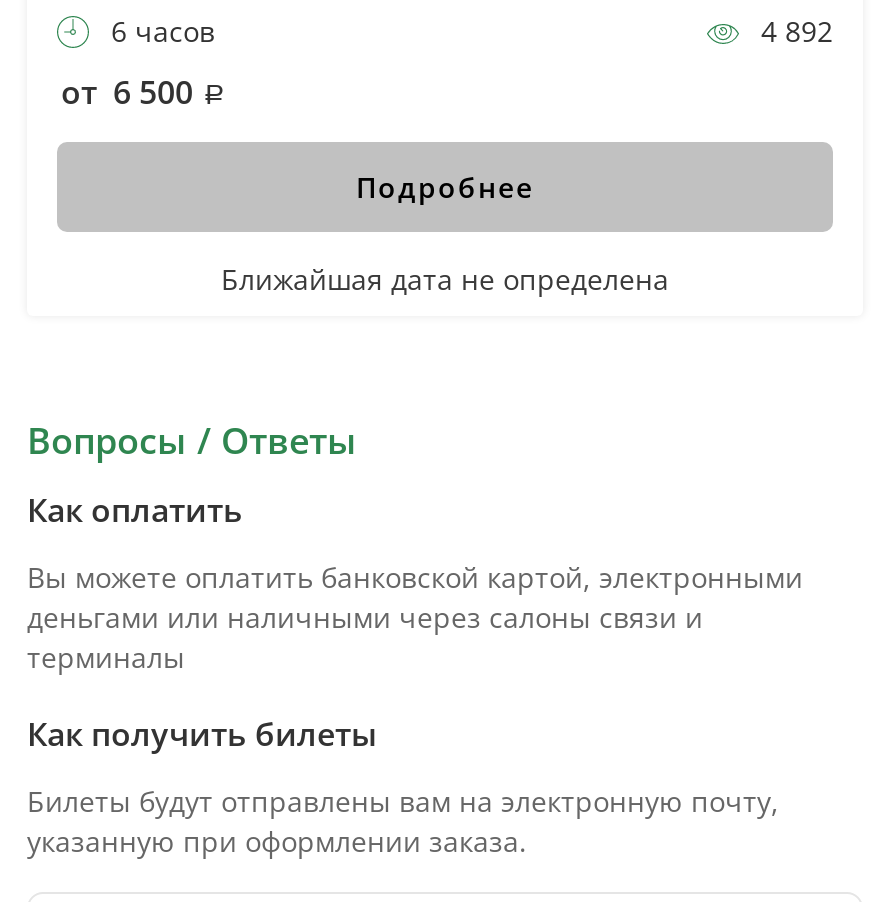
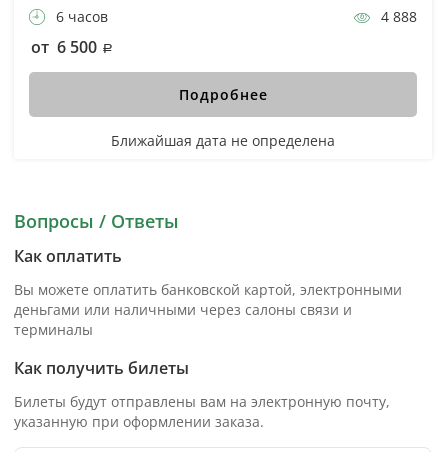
- 4 892
+ 4 888
